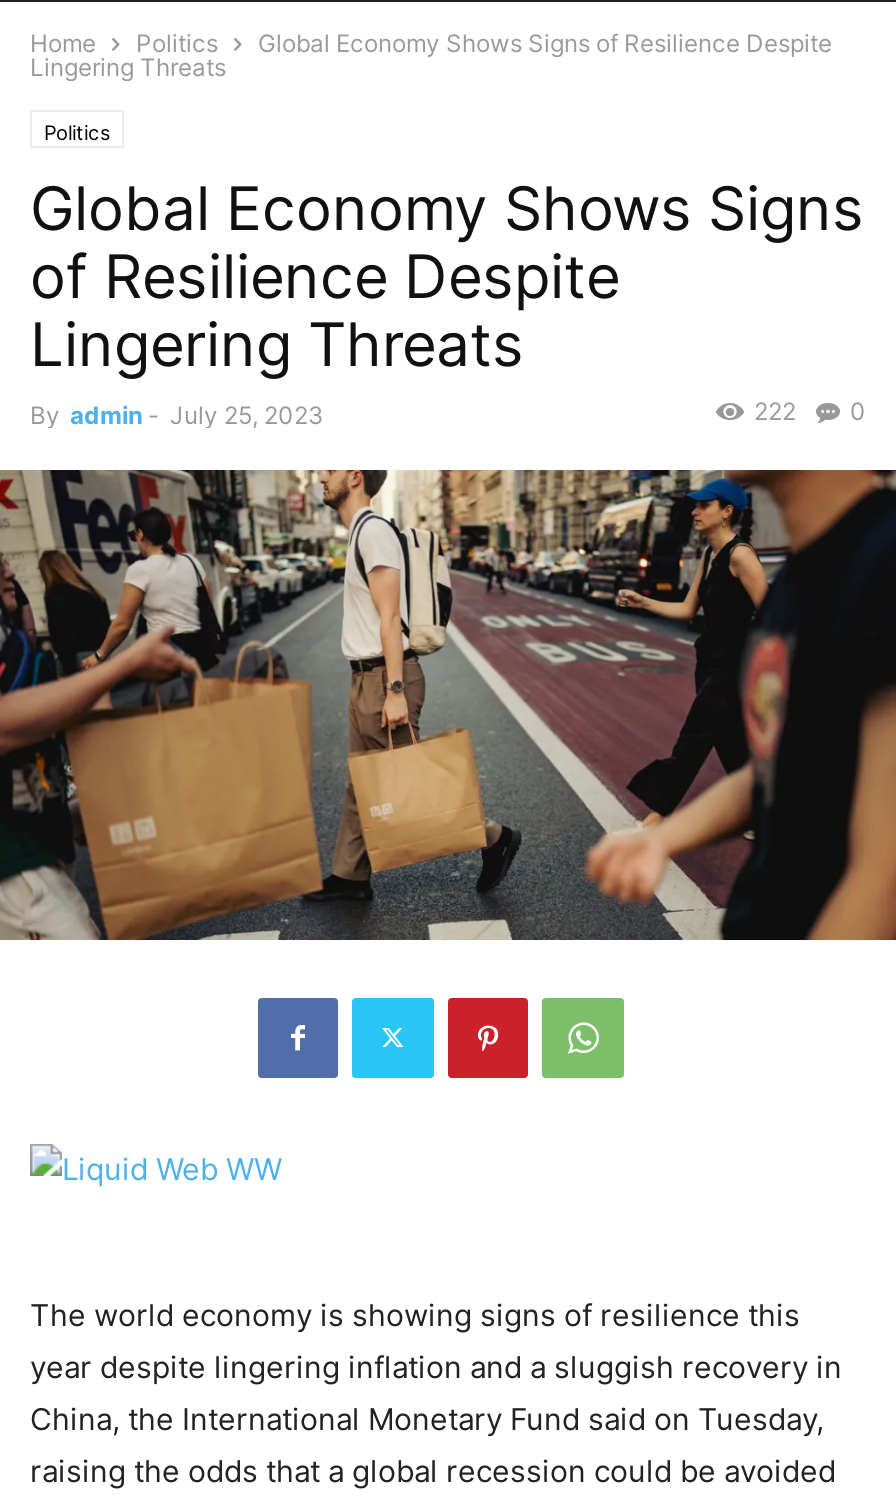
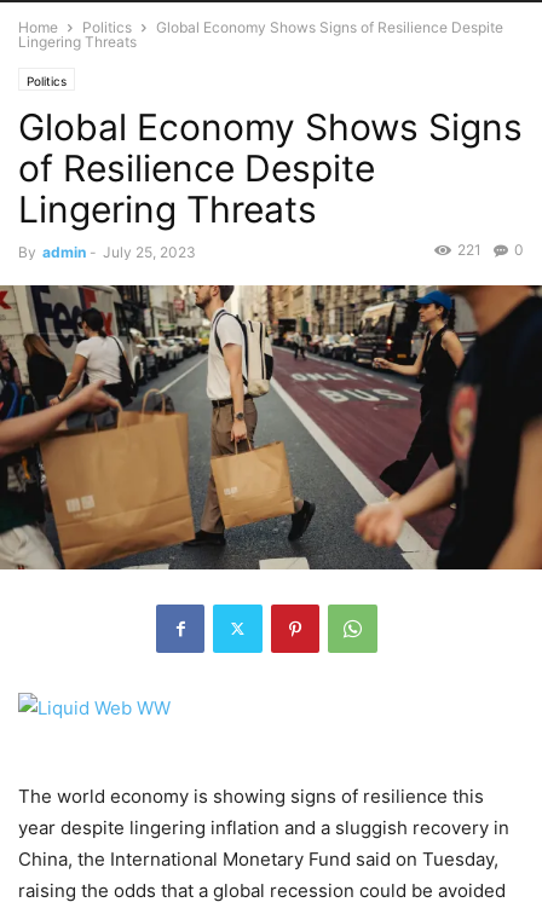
- 222 0
+ 221 0
